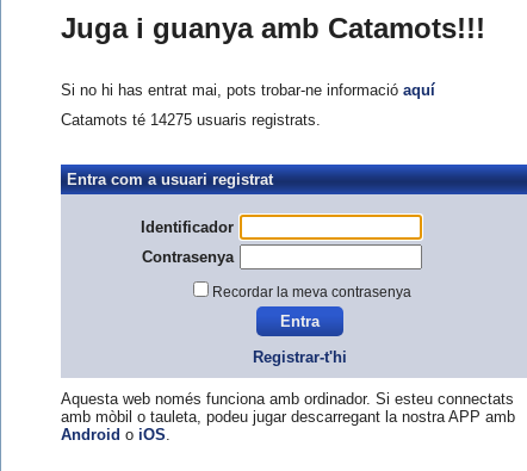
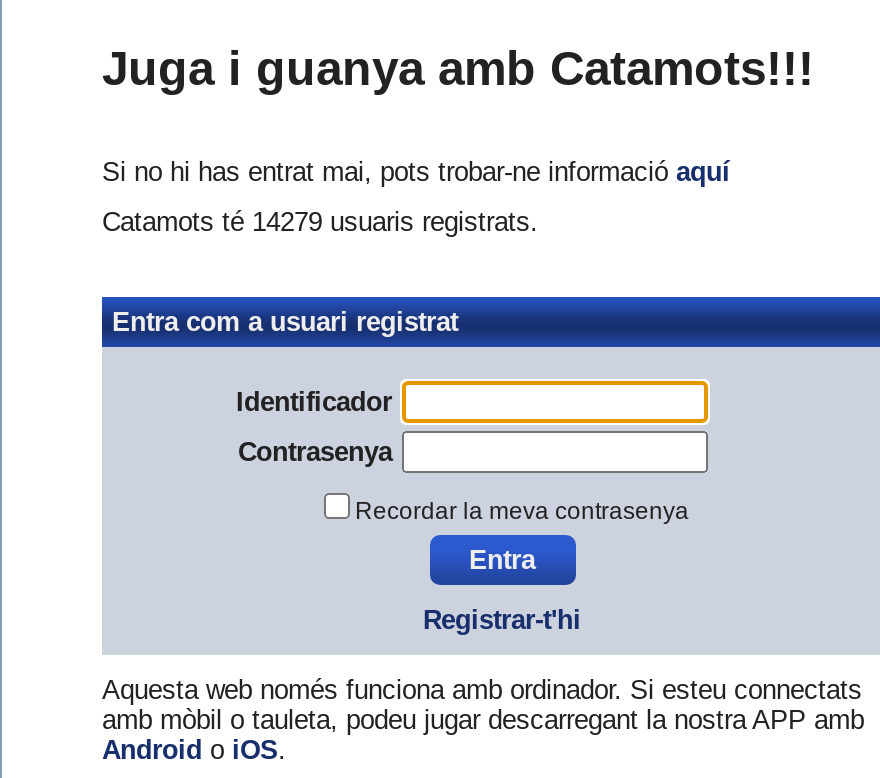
- Catamots té 14275 usuaris registrats.
+ Catamots té 14279 usuaris registrats.
